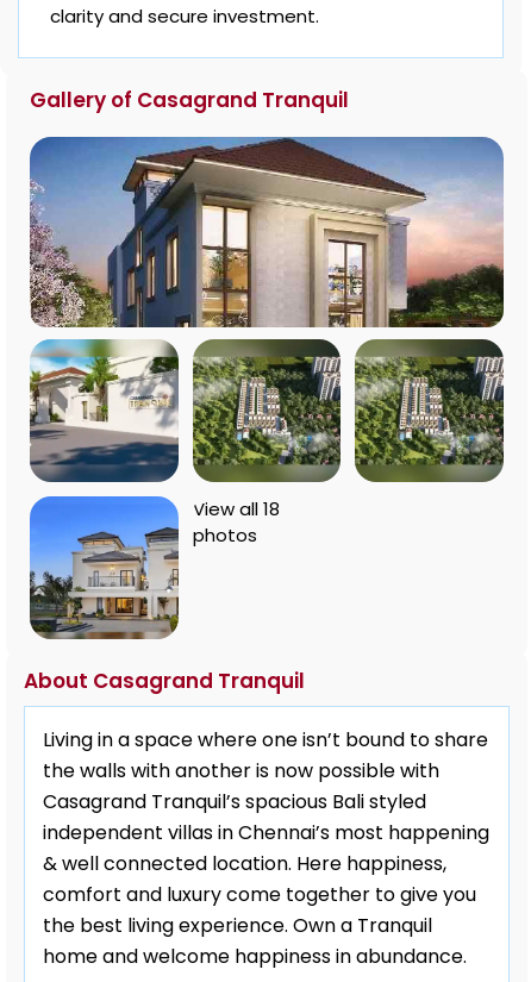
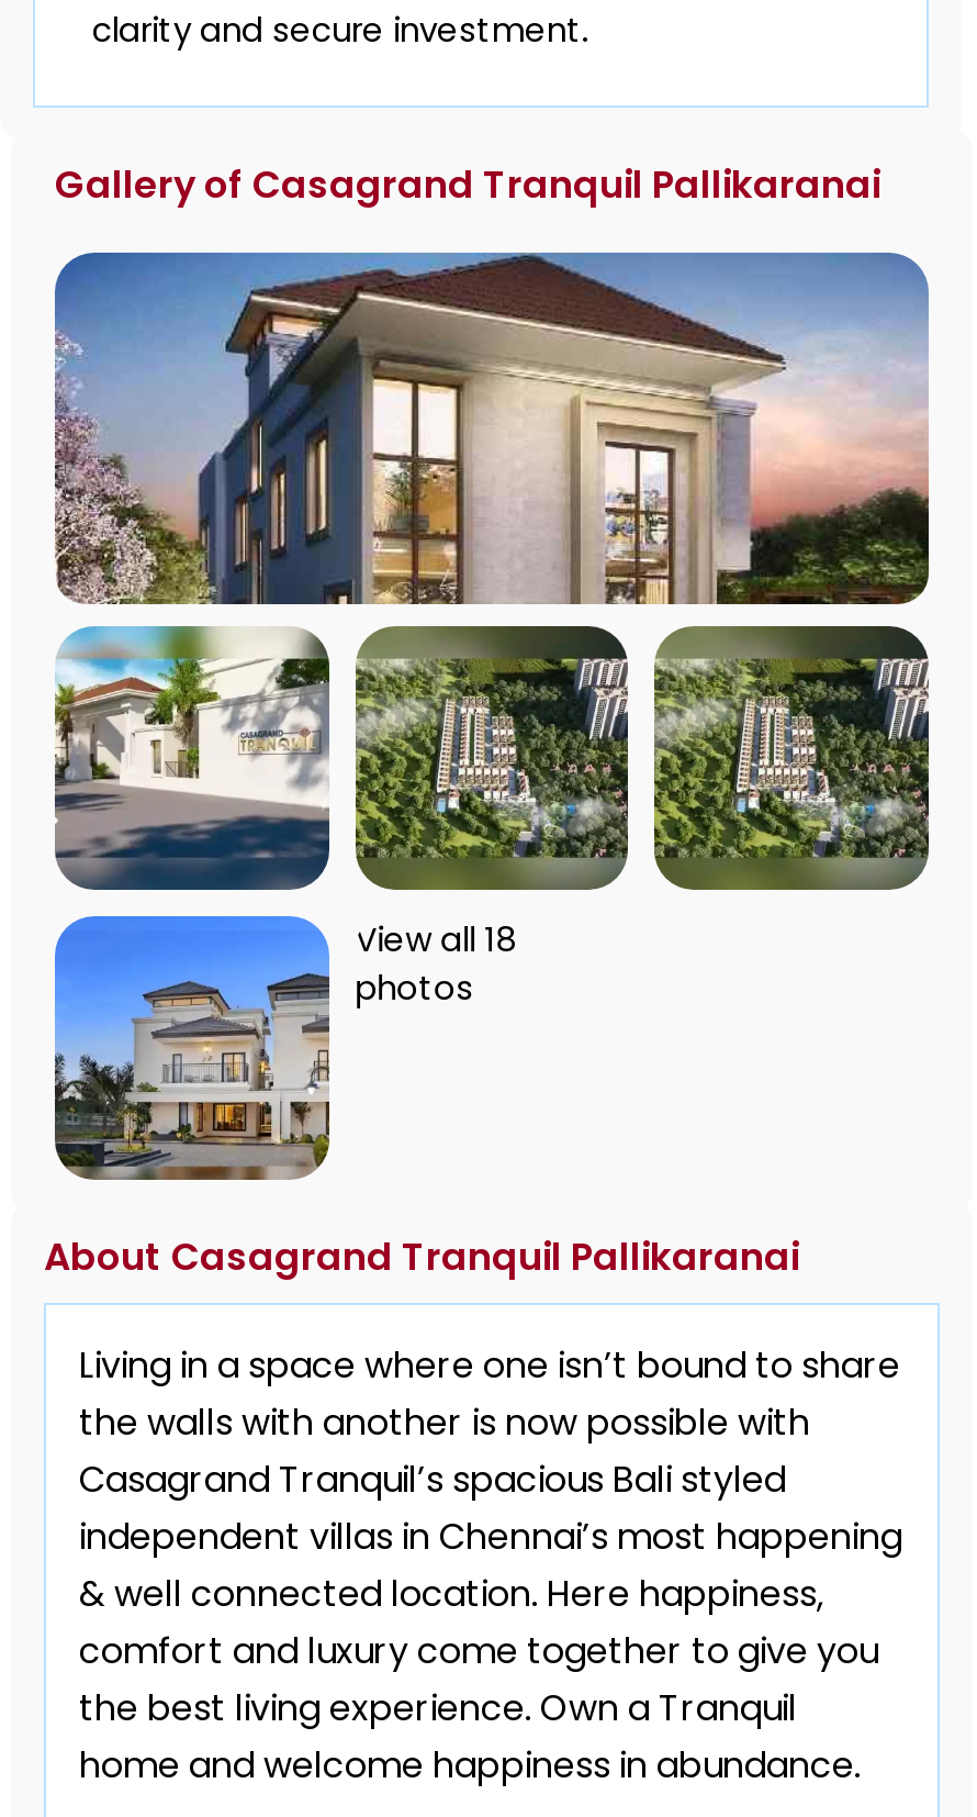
- Gallery of Casagrand Tranquil
+ Gallery of Casagrand Tranquil Pallikaranai

- About Casagrand Tranquil
+ About Casagrand Tranquil Pallikaranai
